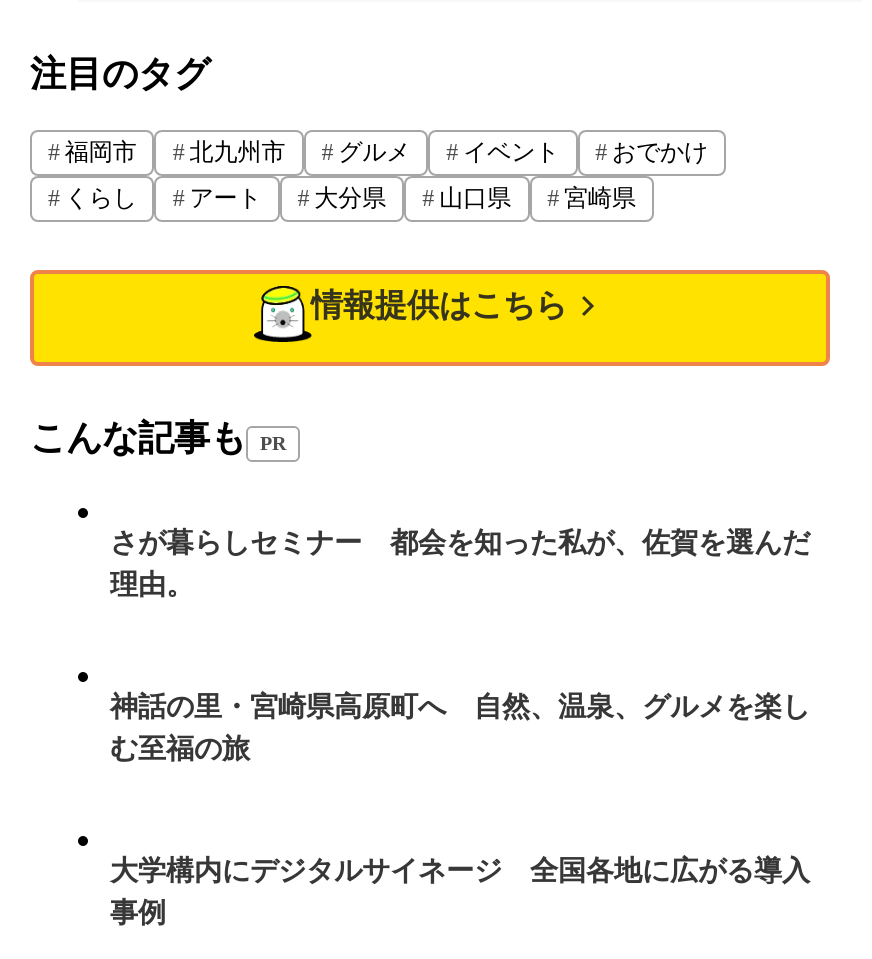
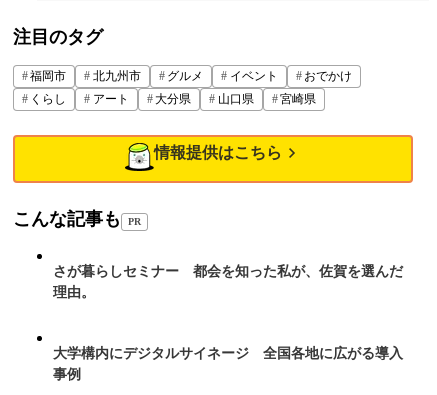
- 神話の里・宮崎県高原町へ 自然、温泉、グルメを楽し
- む至福の旅
